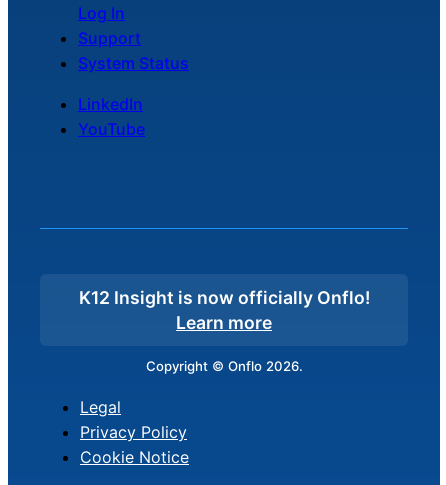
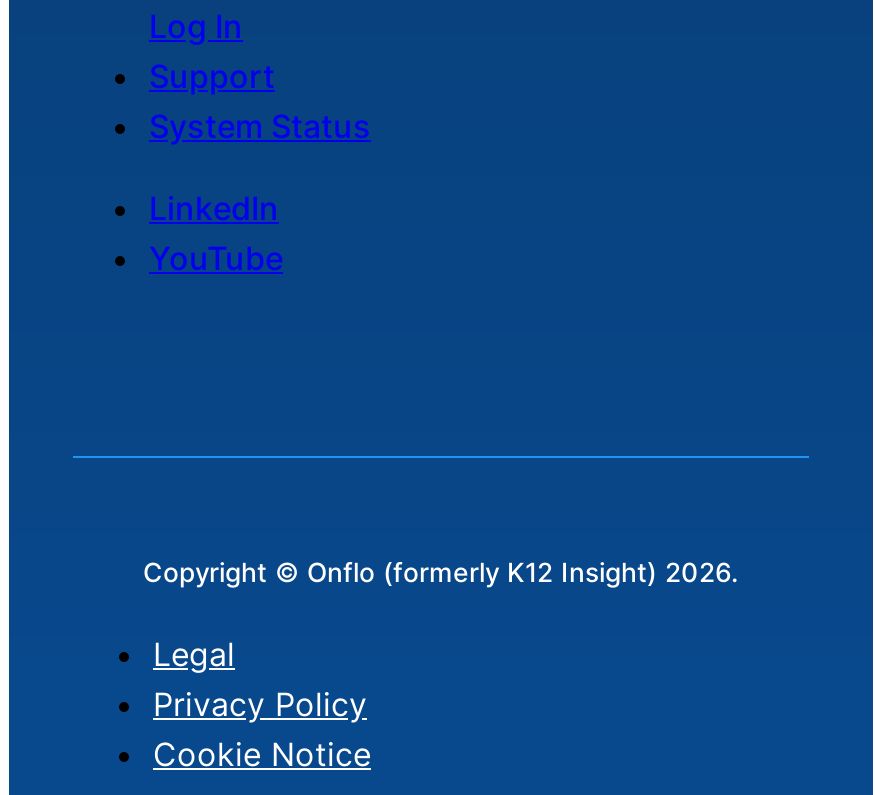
- K12 Insight is now officially Onflo!
- Learn more
- Copyright © Onflo 2026.
+ Copyright © Onflo (formerly K12 Insight) 2026.
